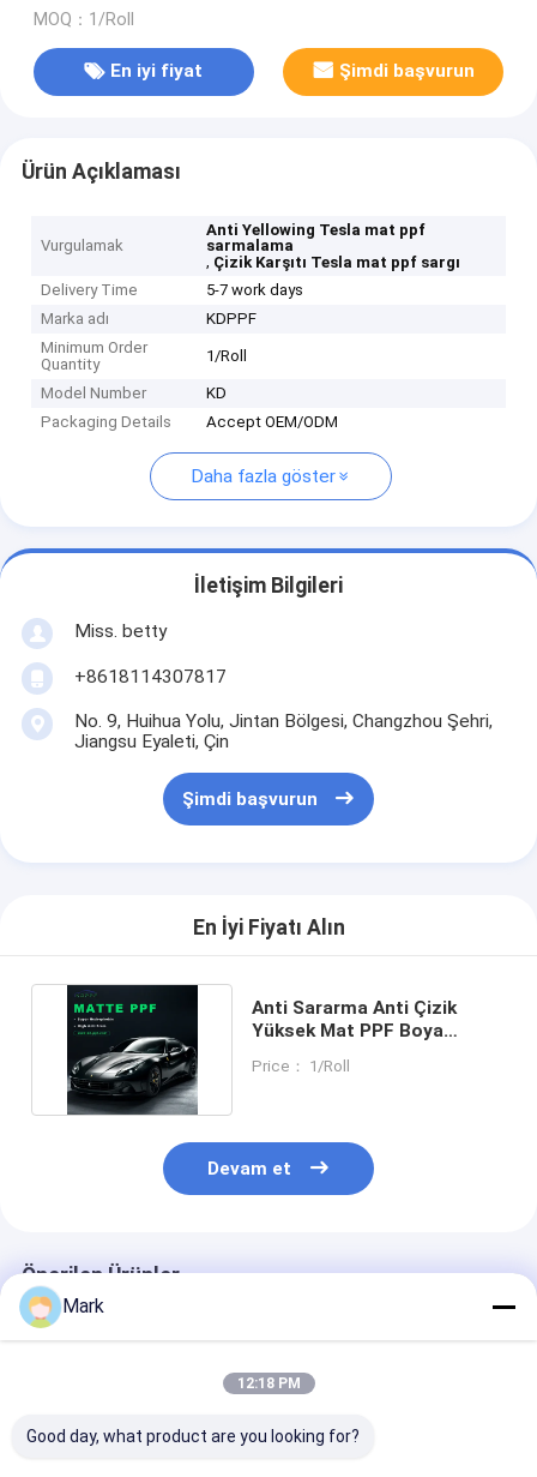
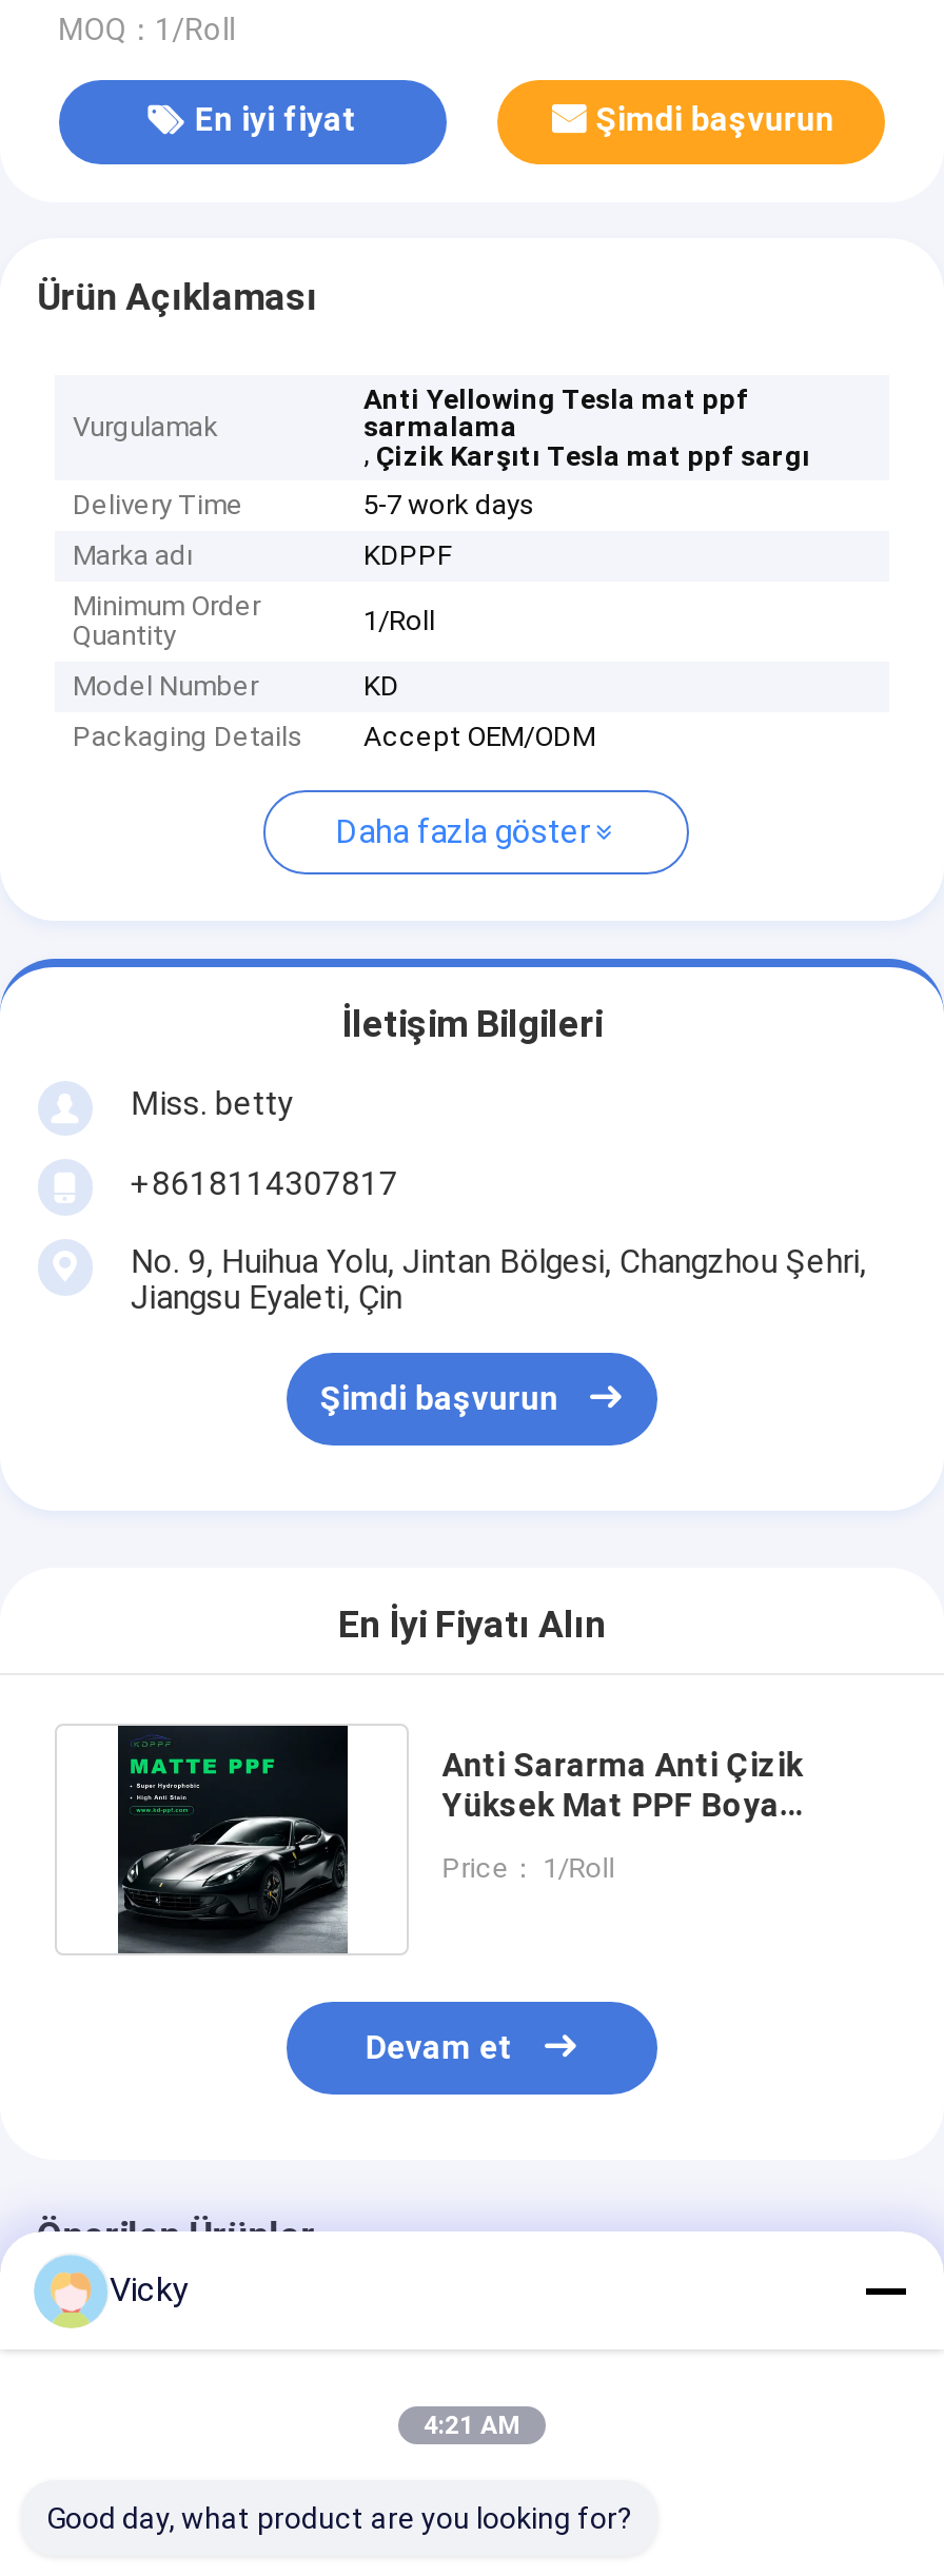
- Mark
+ Vicky

- 12:18 PM
+ 4:21 AM
